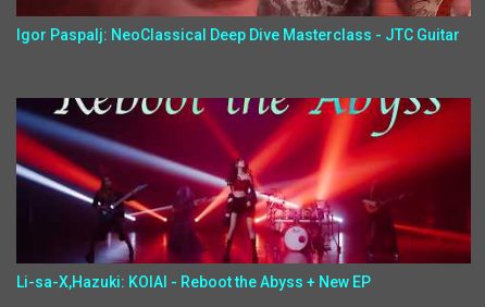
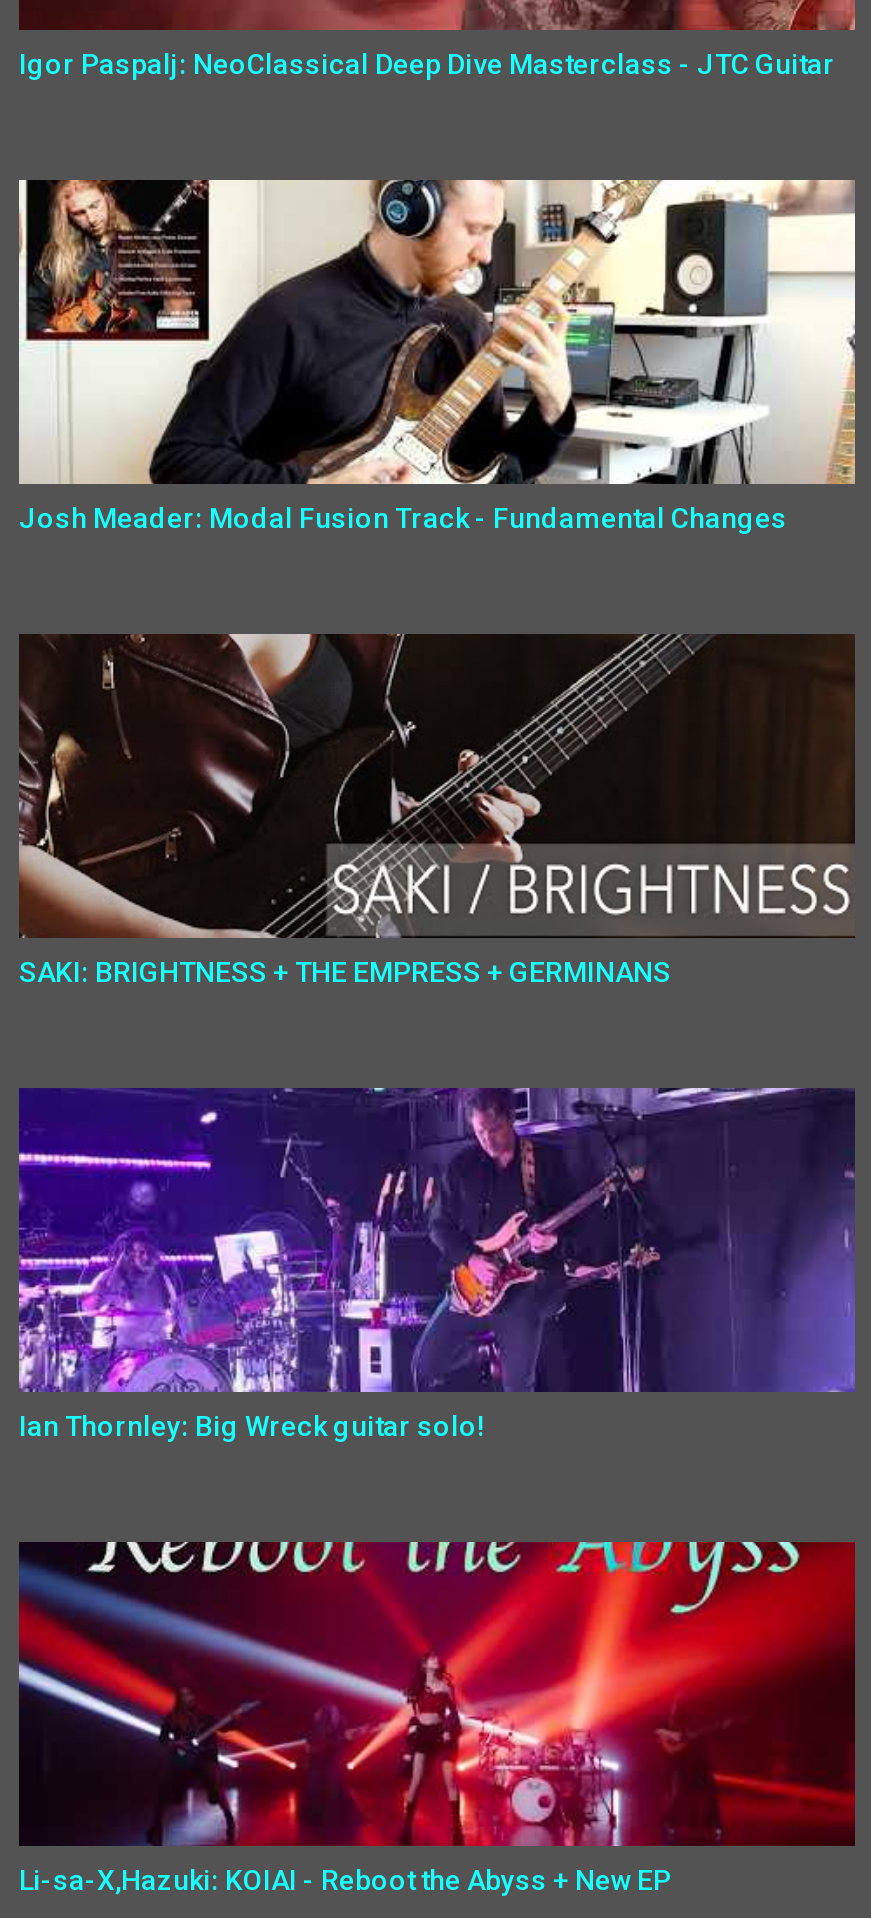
+ [image]
+ Josh Meader: Modal Fusion Track - Fundamental Changes

+ [image]
+ Ian Thornley: Big Wreck guitar solo!

+ [image]
+ SAKI: BRIGHTNESS + THE EMPRESS + GERMINANS
